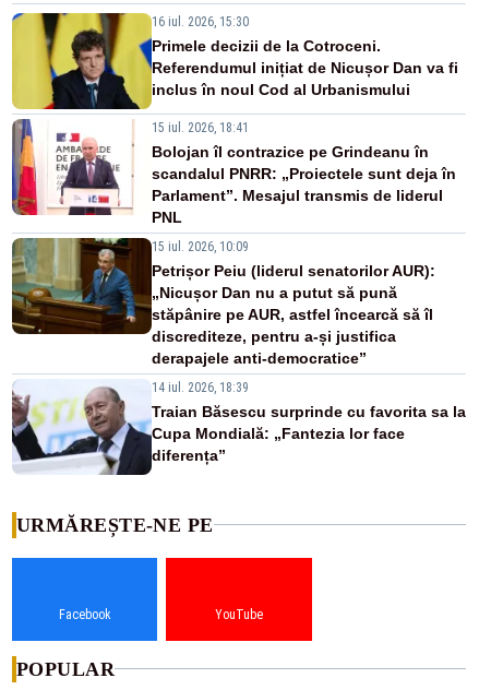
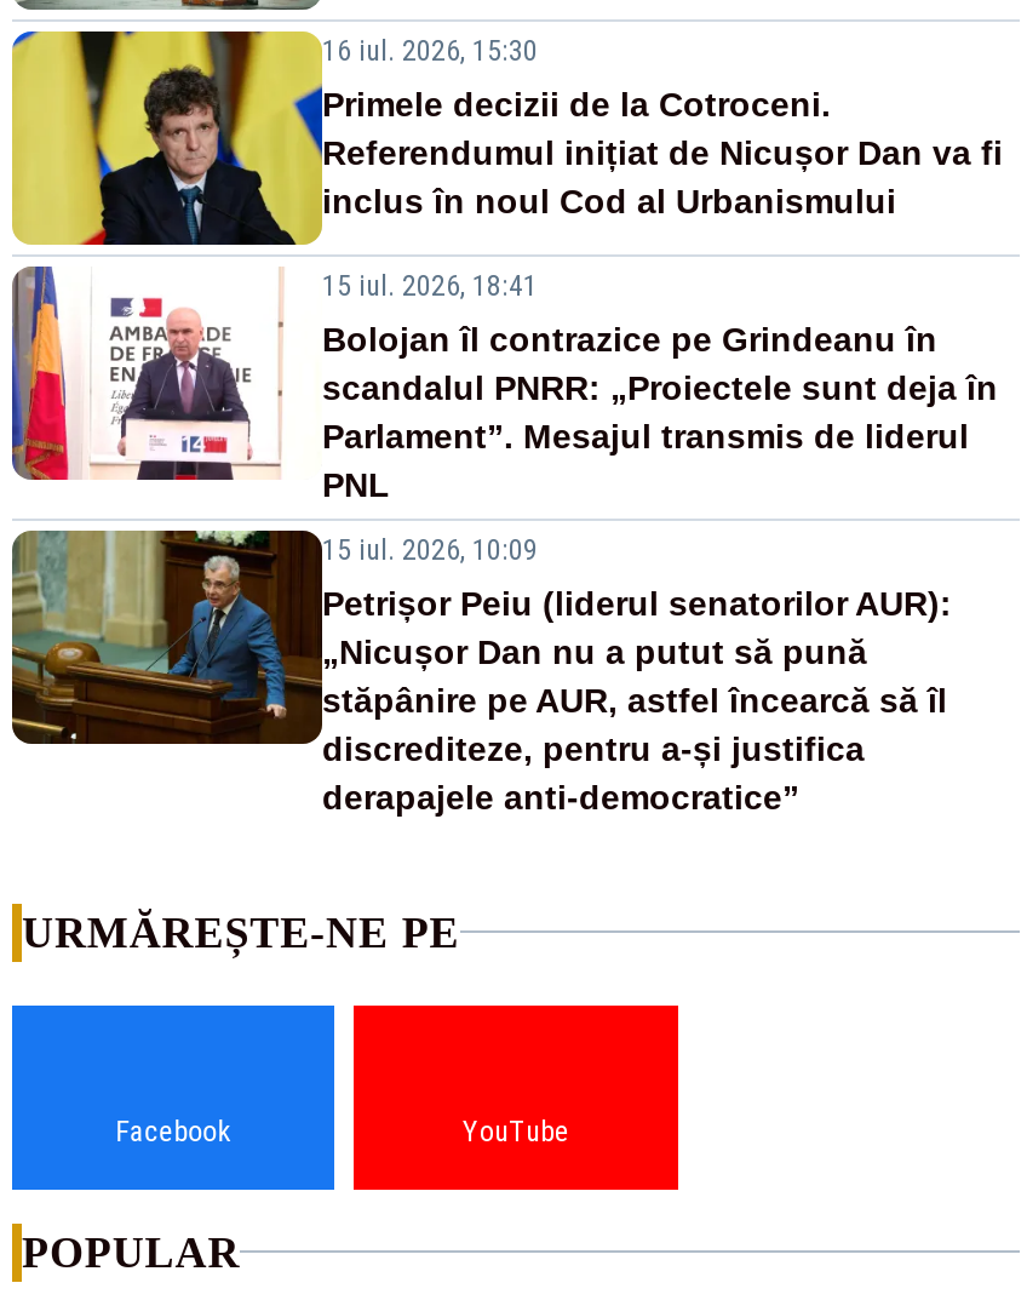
- [image]
- 14 iul. 2026, 18:39
- Traian Băsescu surprinde cu favorita sa la
- Cupa Mondială: „Fantezia lor face
- diferența”
